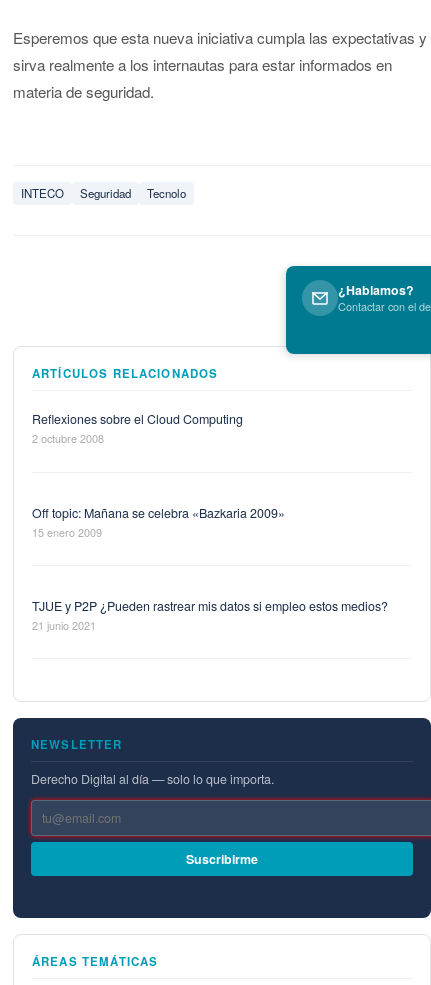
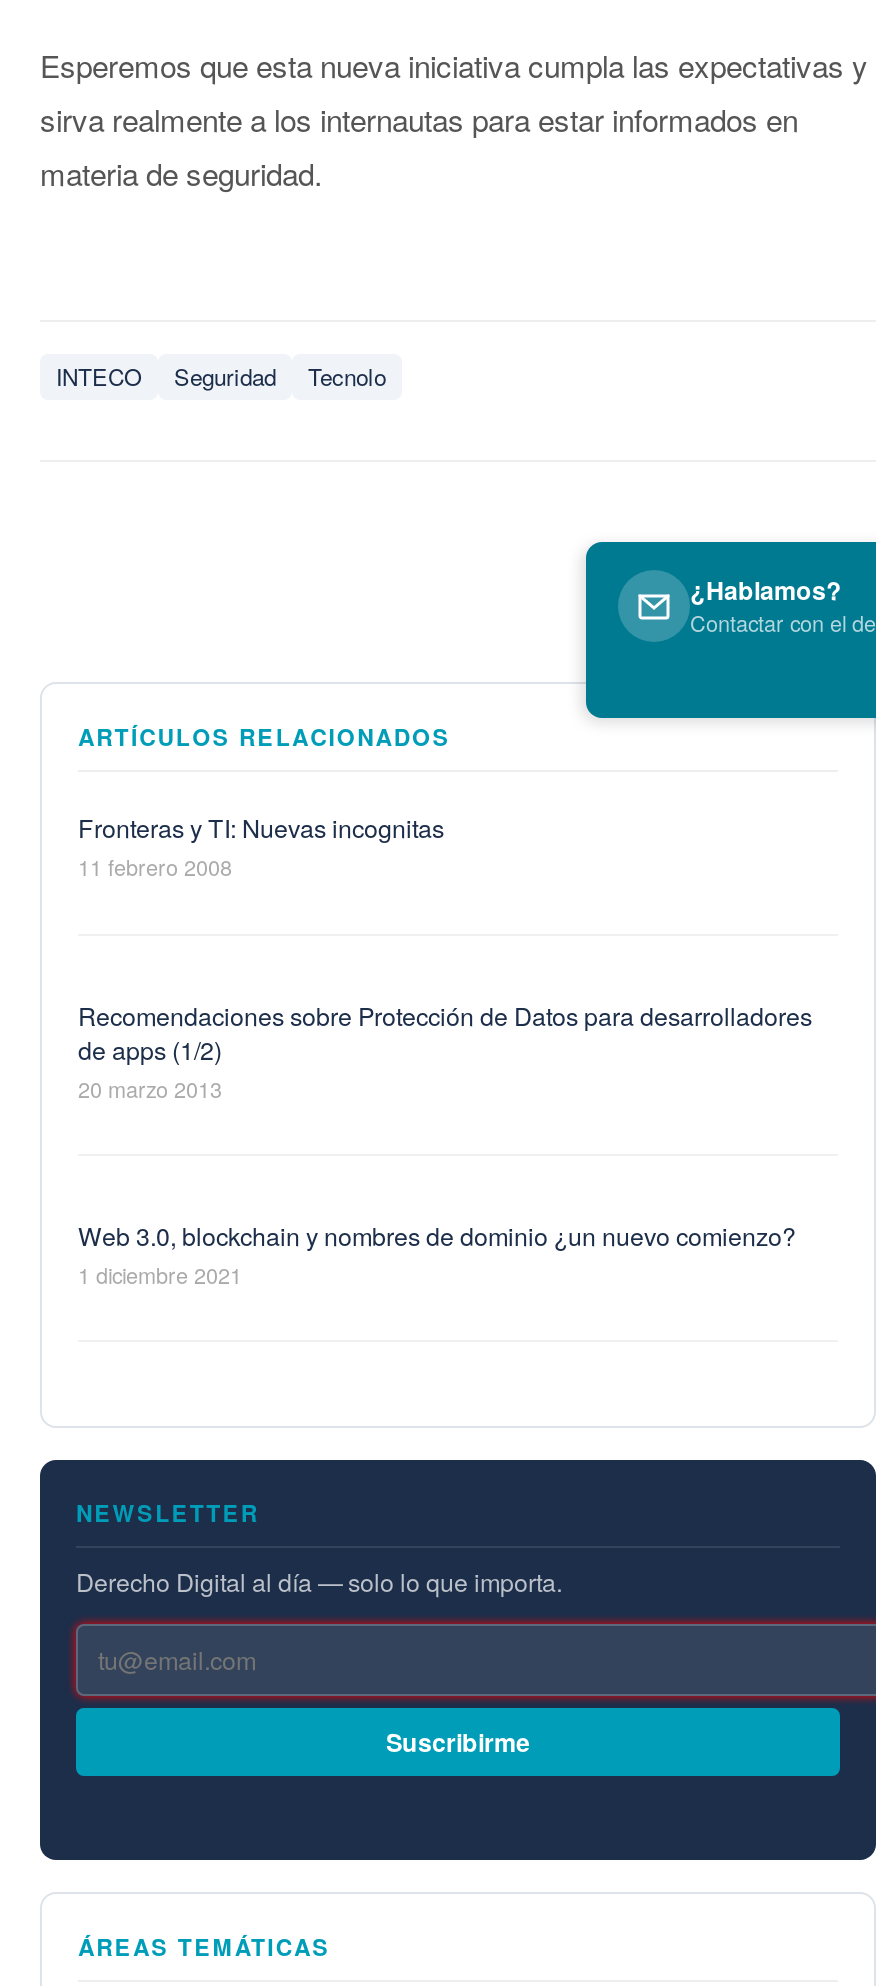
- Reflexiones sobre el Cloud Computing
- 2 octubre 2008
+ Fronteras y TI: Nuevas incognitas
+ 11 febrero 2008

- Off topic: Mañana se celebra «Bazkaria 2009»
- 15 enero 2009
+ Recomendaciones sobre Protección de Datos para desarrolladores
+ de apps (1/2)
+ 20 marzo 2013

- TJUE y P2P ¿Pueden rastrear mis datos si empleo estos medios?
- 21 junio 2021
+ Web 3.0, blockchain y nombres de dominio ¿un nuevo comienzo?
+ 1 diciembre 2021
